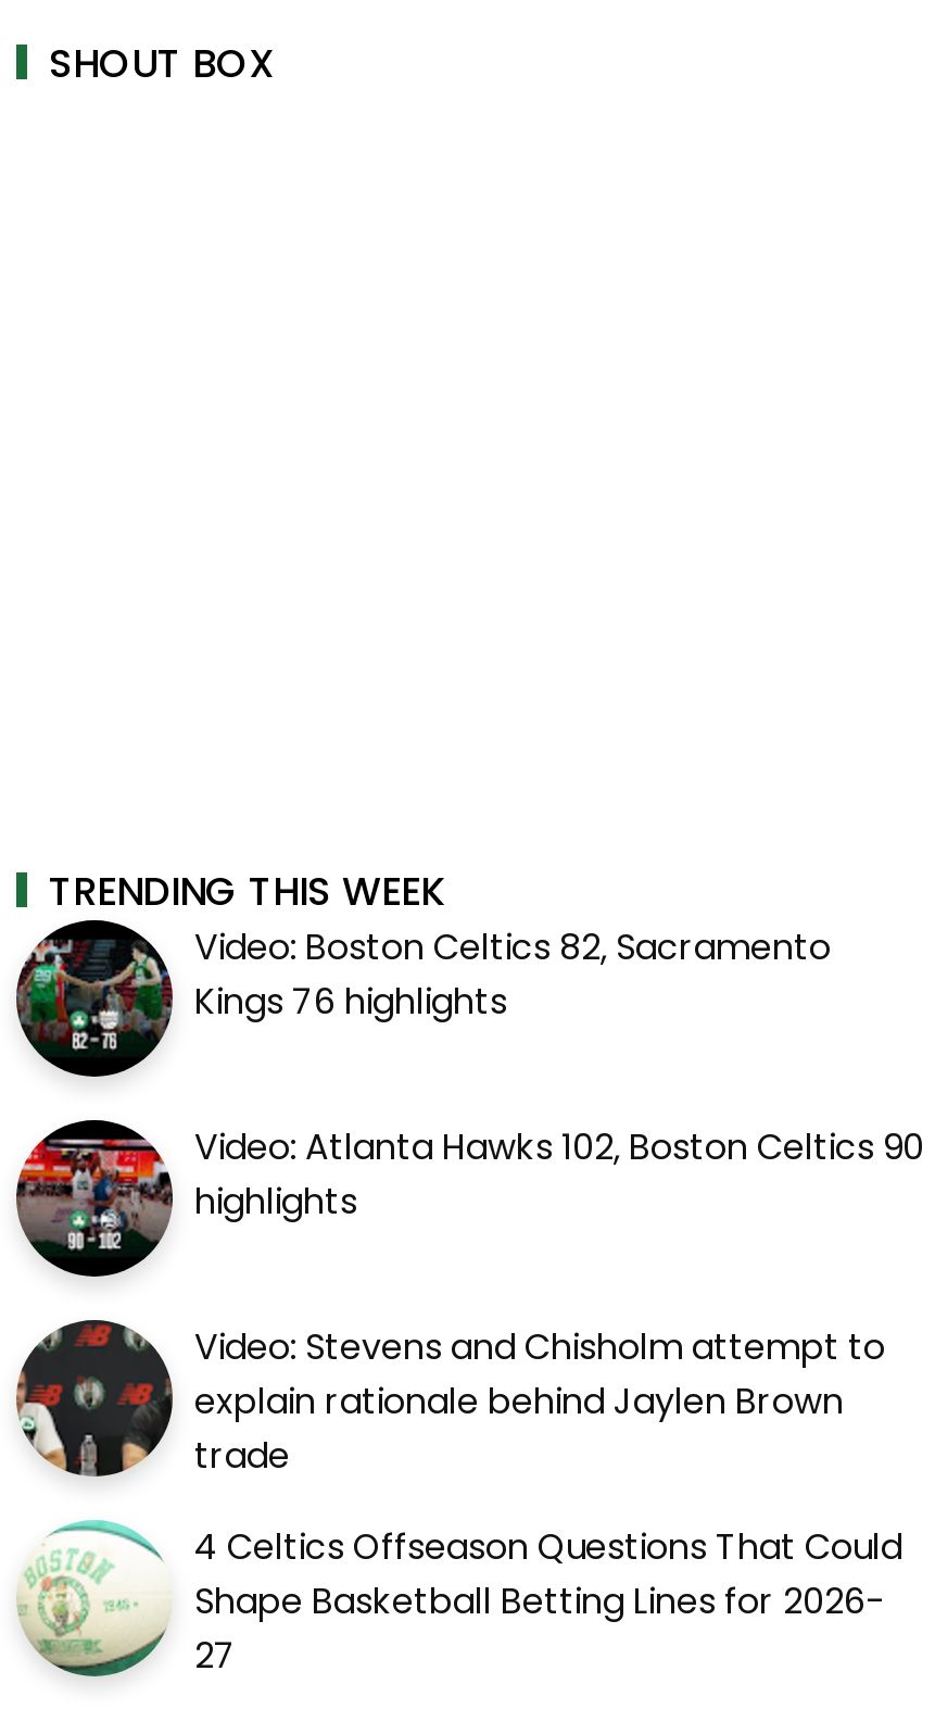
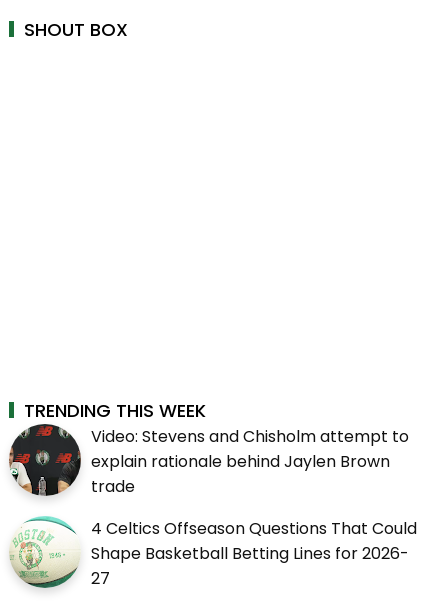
- [image]
- Video: Boston Celtics 82, Sacramento
- Kings 76 highlights
- Video: Atlanta Hawks 102, Boston Celtics 90
- highlights

- [image]
